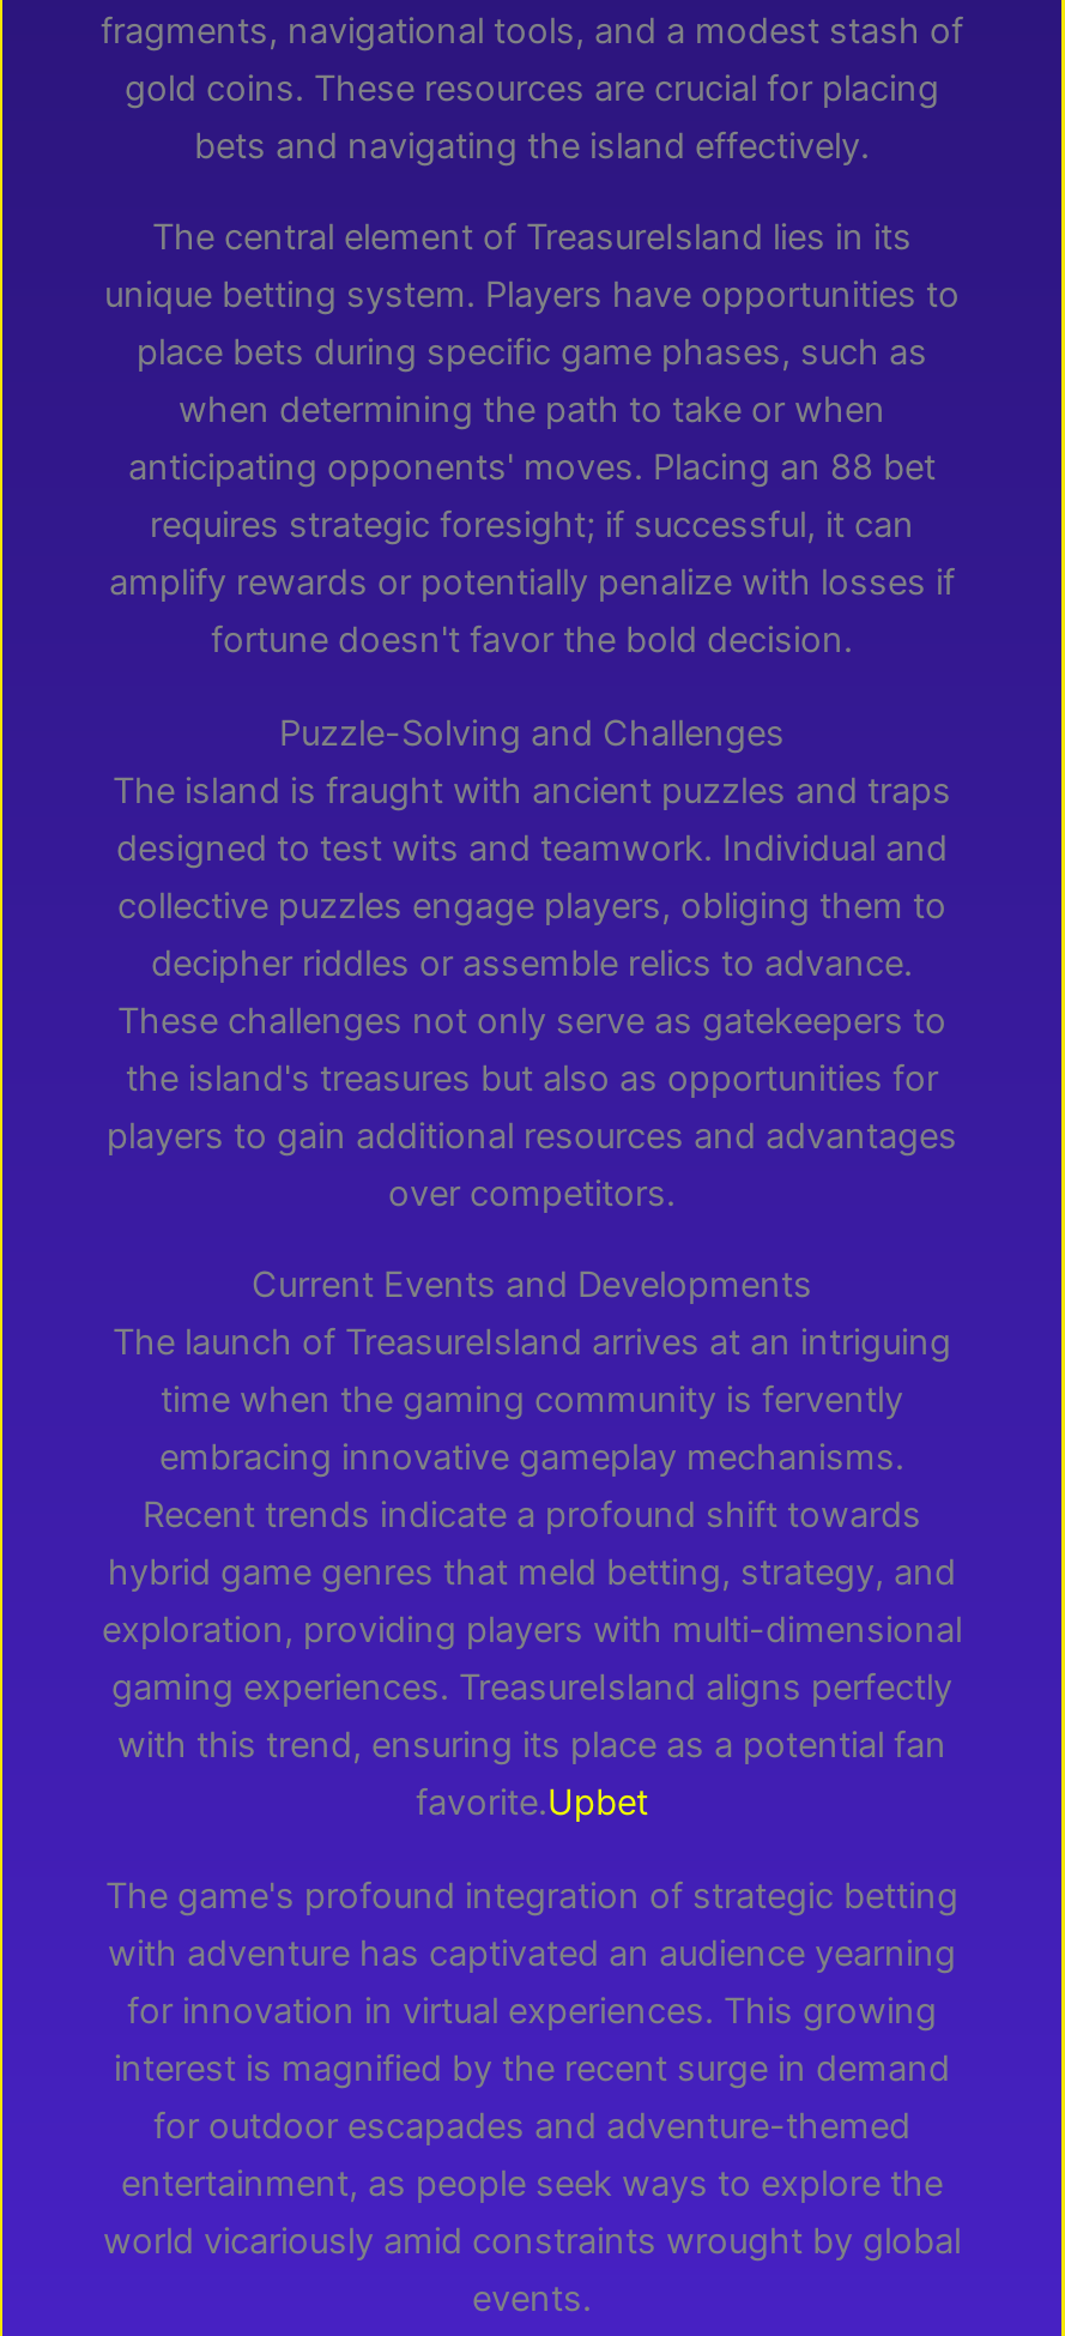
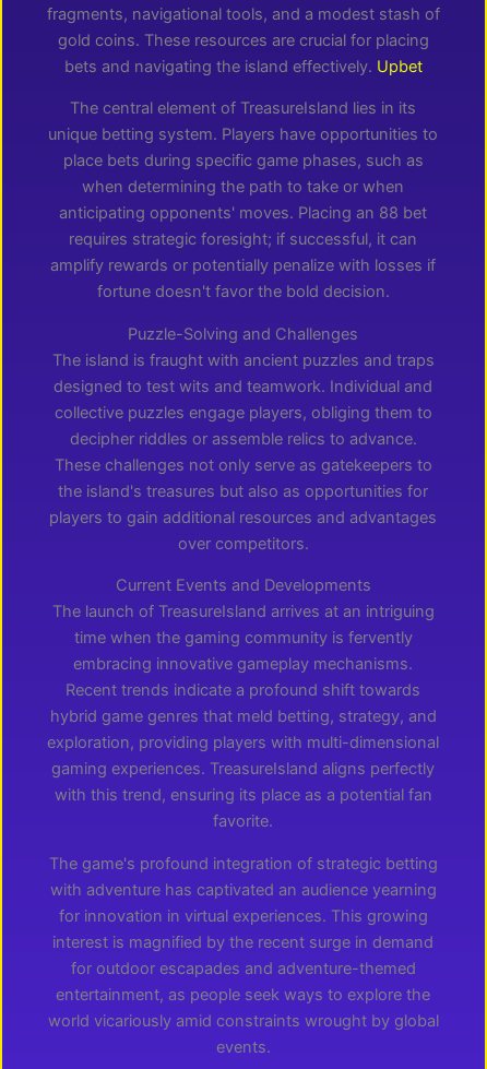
- bets and navigating the island effectively.
+ bets and navigating the island effectively. Upbet

- favorite.Upbet
+ favorite.
